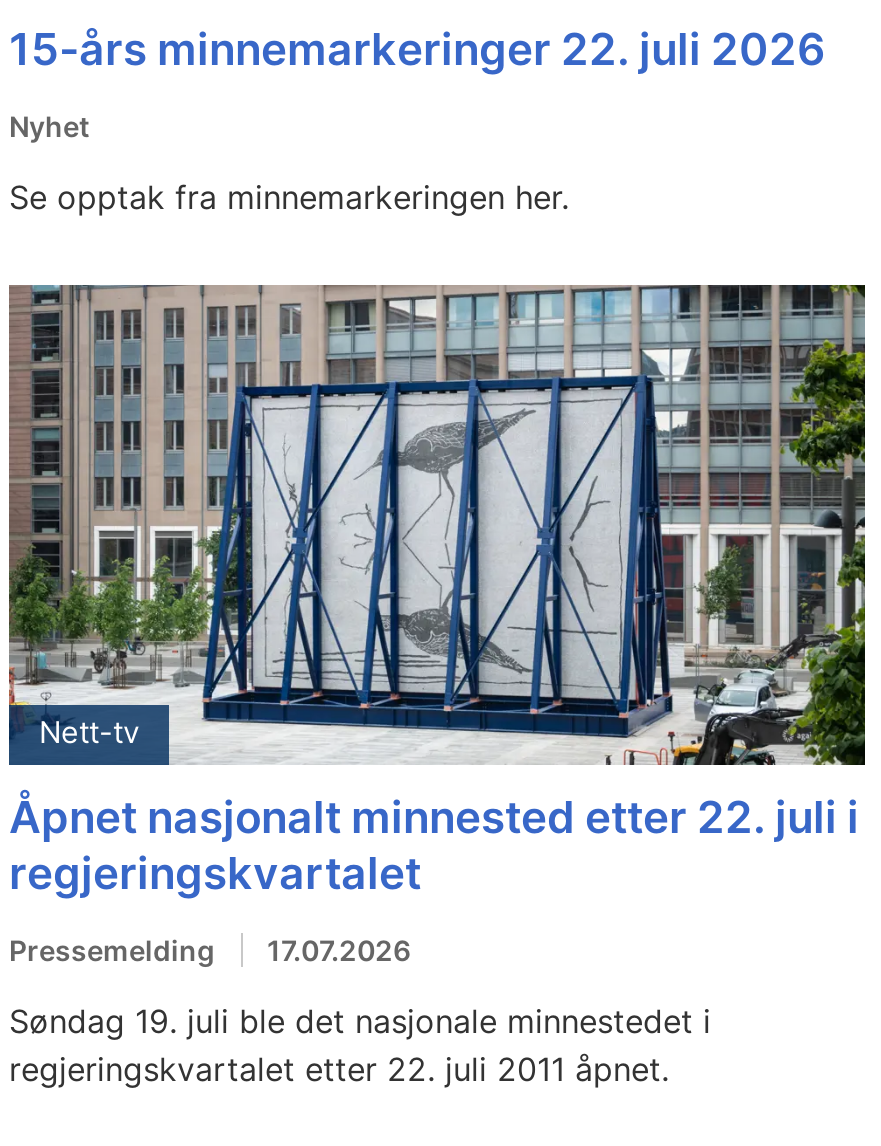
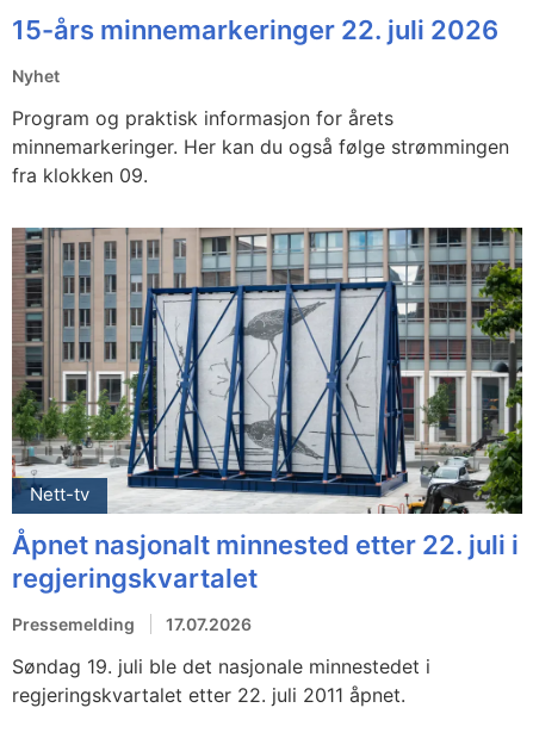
- Se opptak fra minnemarkeringen her.
+ Program og praktisk informasjon for årets
+ minnemarkeringer. Her kan du også følge strømmingen
+ fra klokken 09.
